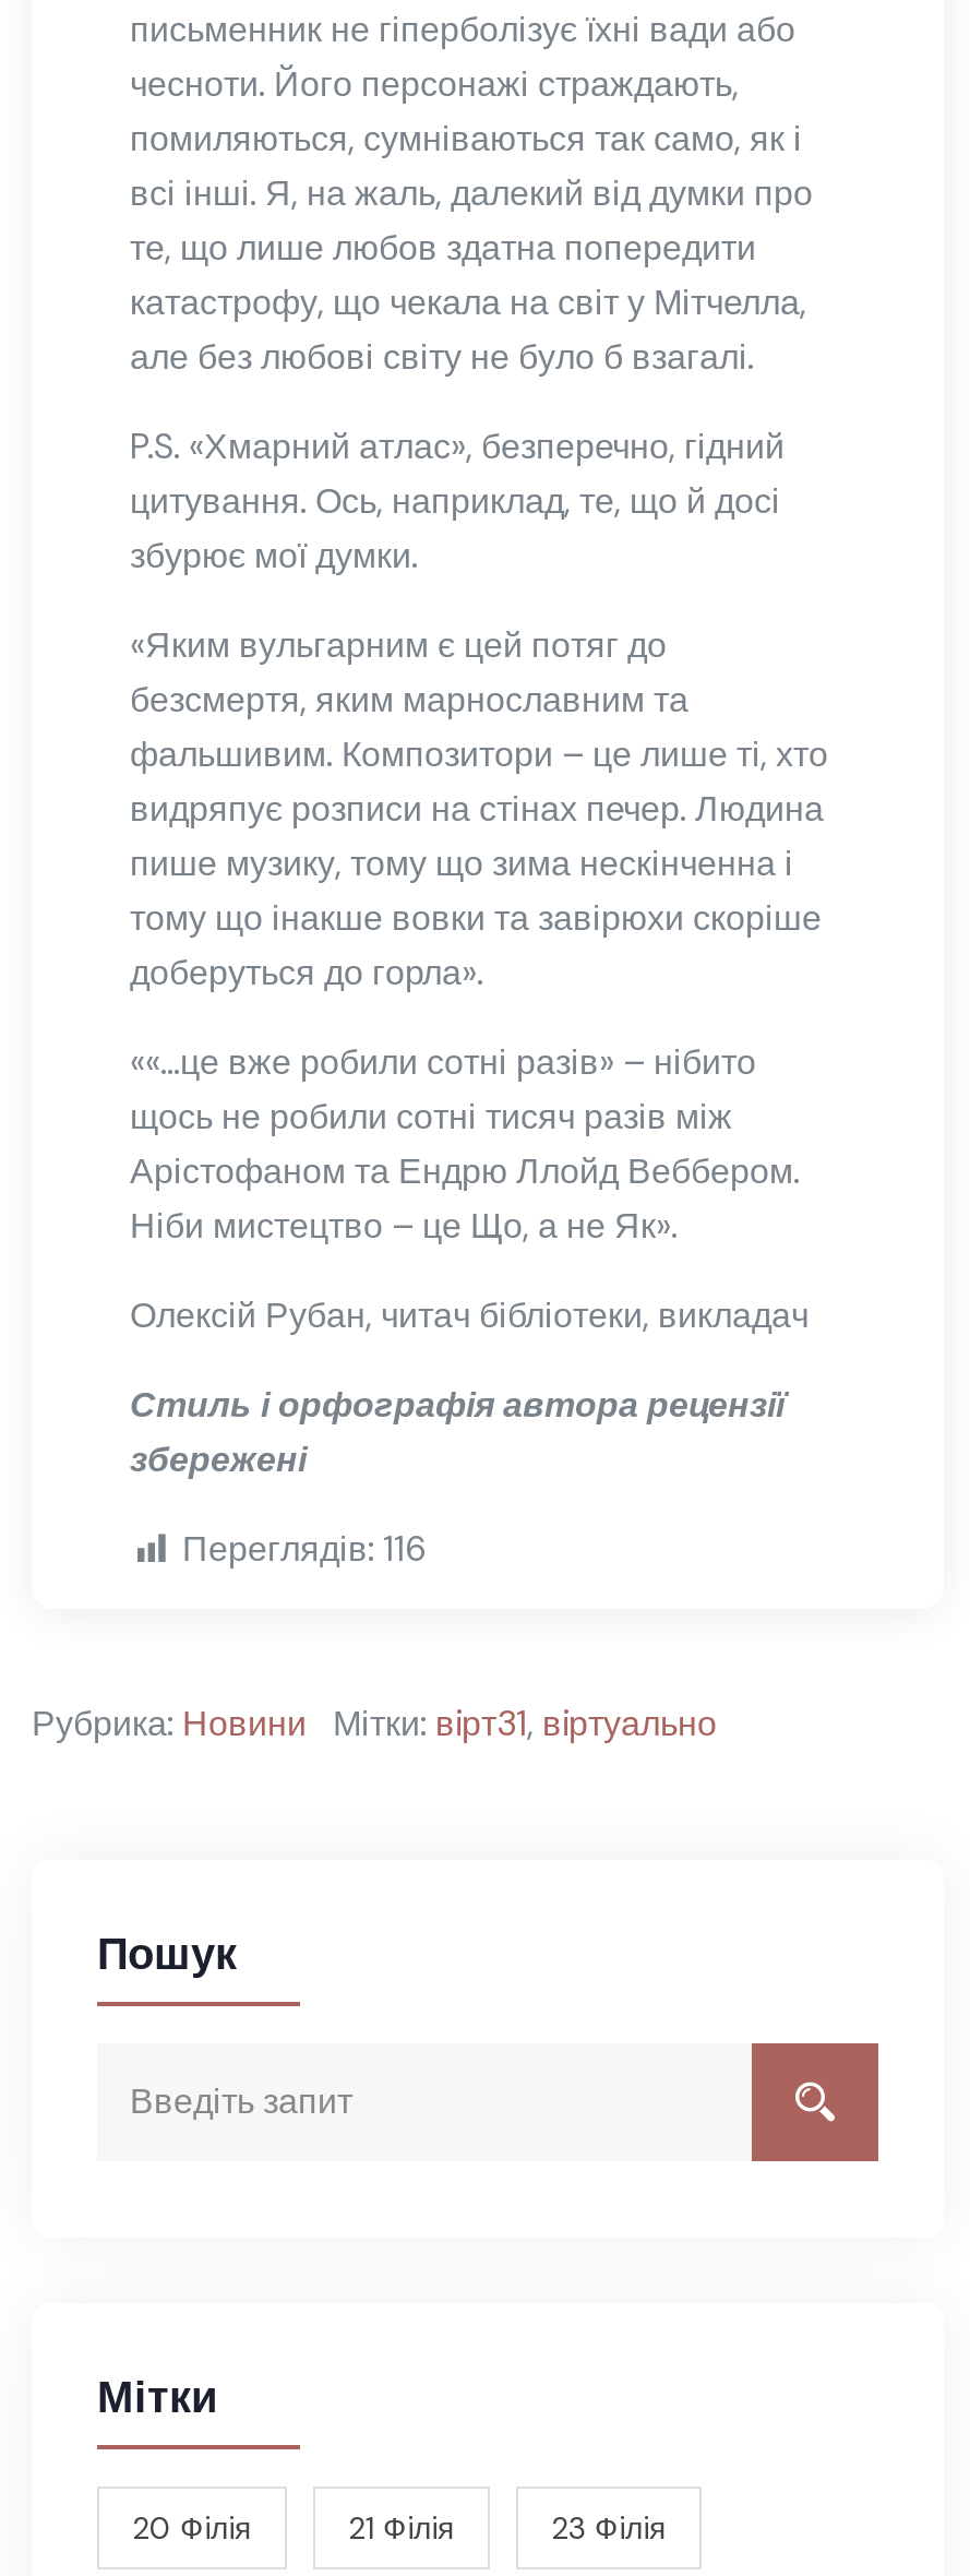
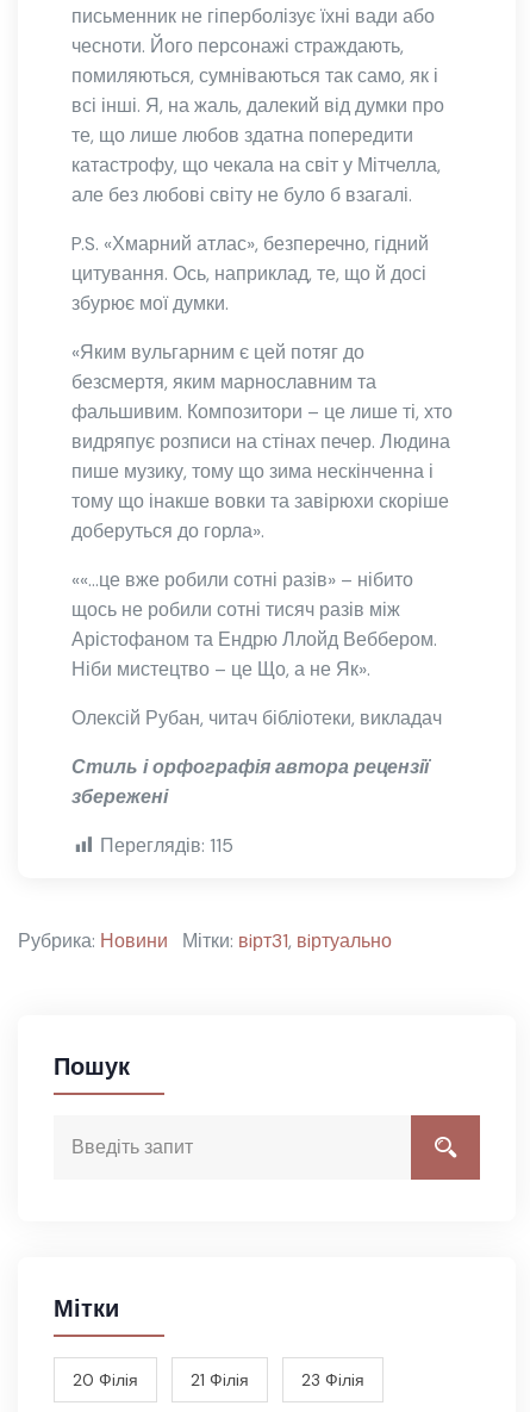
- Переглядів: 116
+ Переглядів: 115
